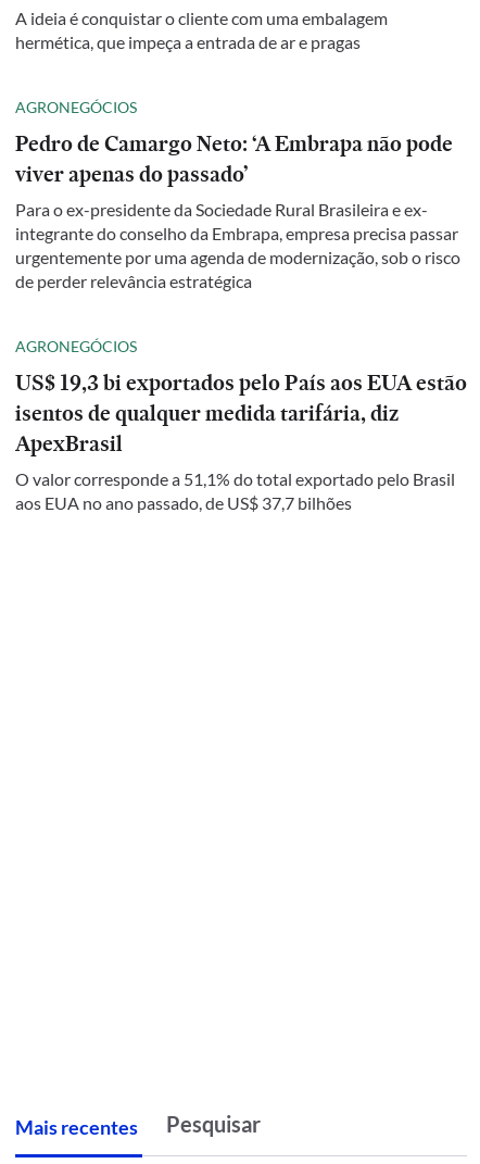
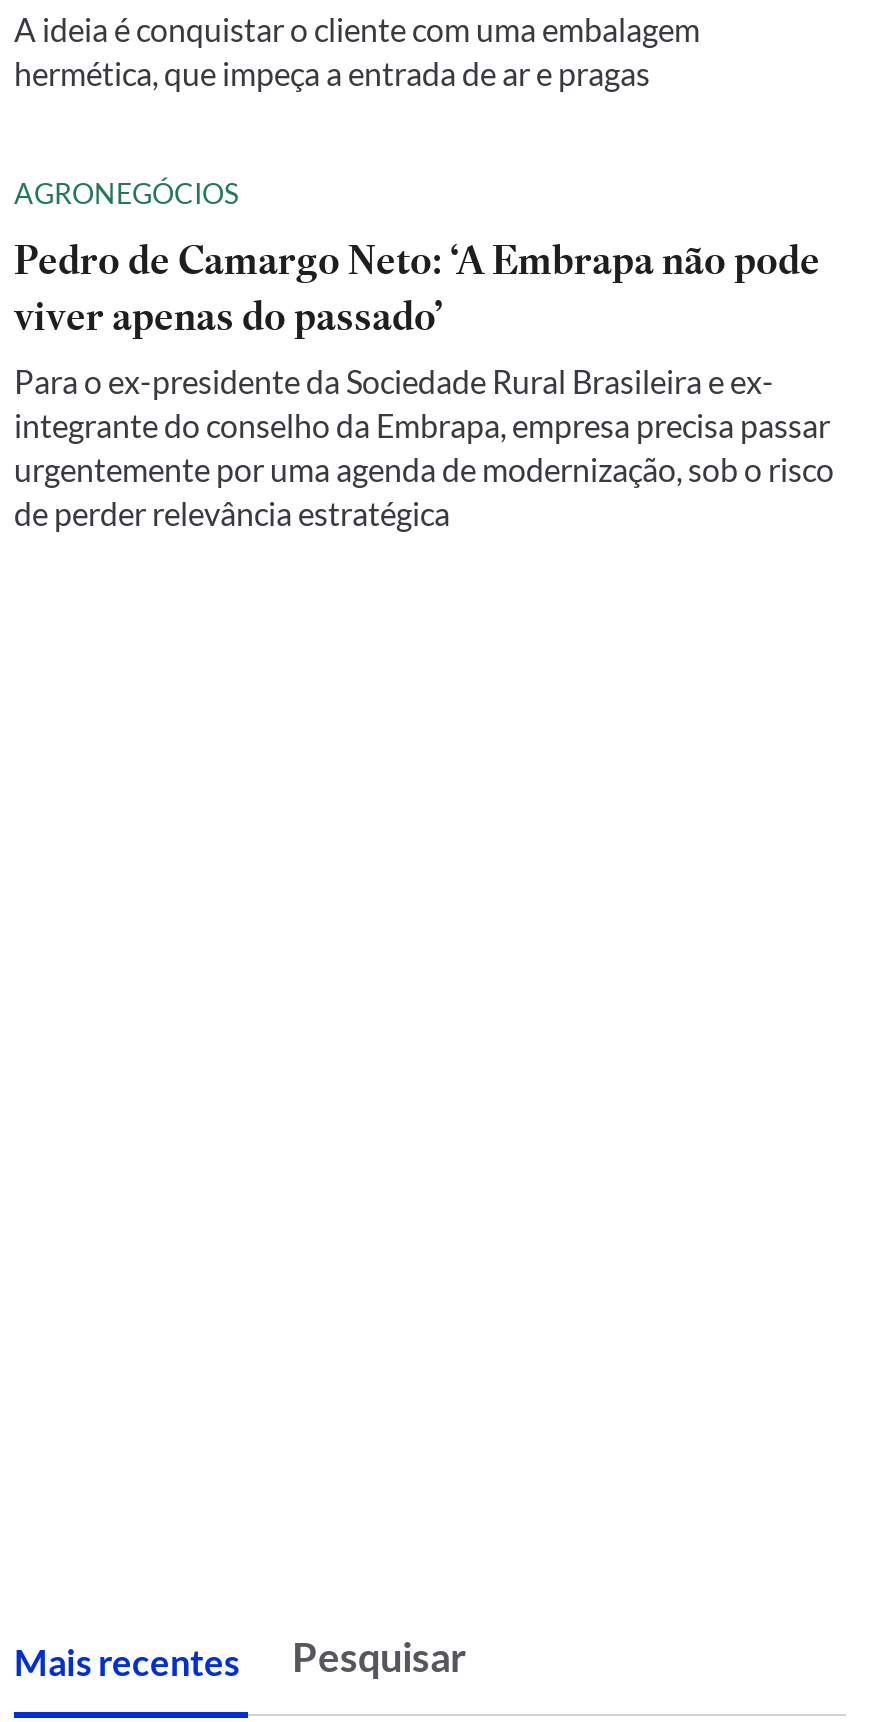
- AGRONEGÓCIOS
- US$ 19,3 bi exportados pelo País aos EUA estão
- isentos de qualquer medida tarifária, diz
- ApexBrasil
- O valor corresponde a 51,1% do total exportado pelo Brasil
- aos EUA no ano passado, de US$ 37,7 bilhões
